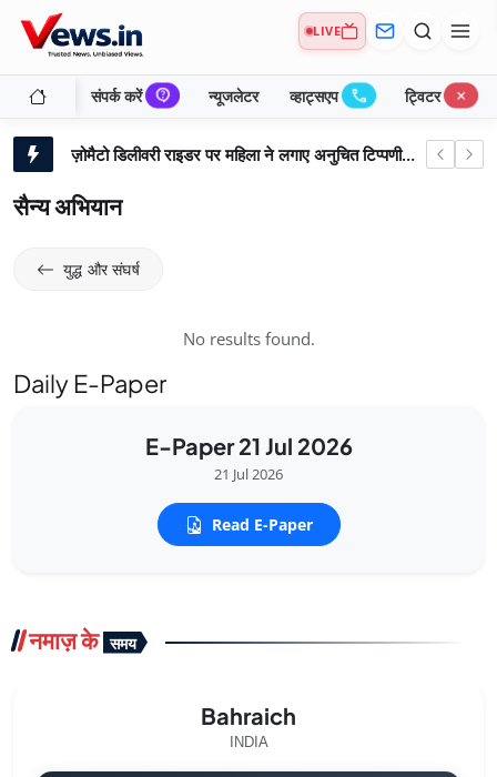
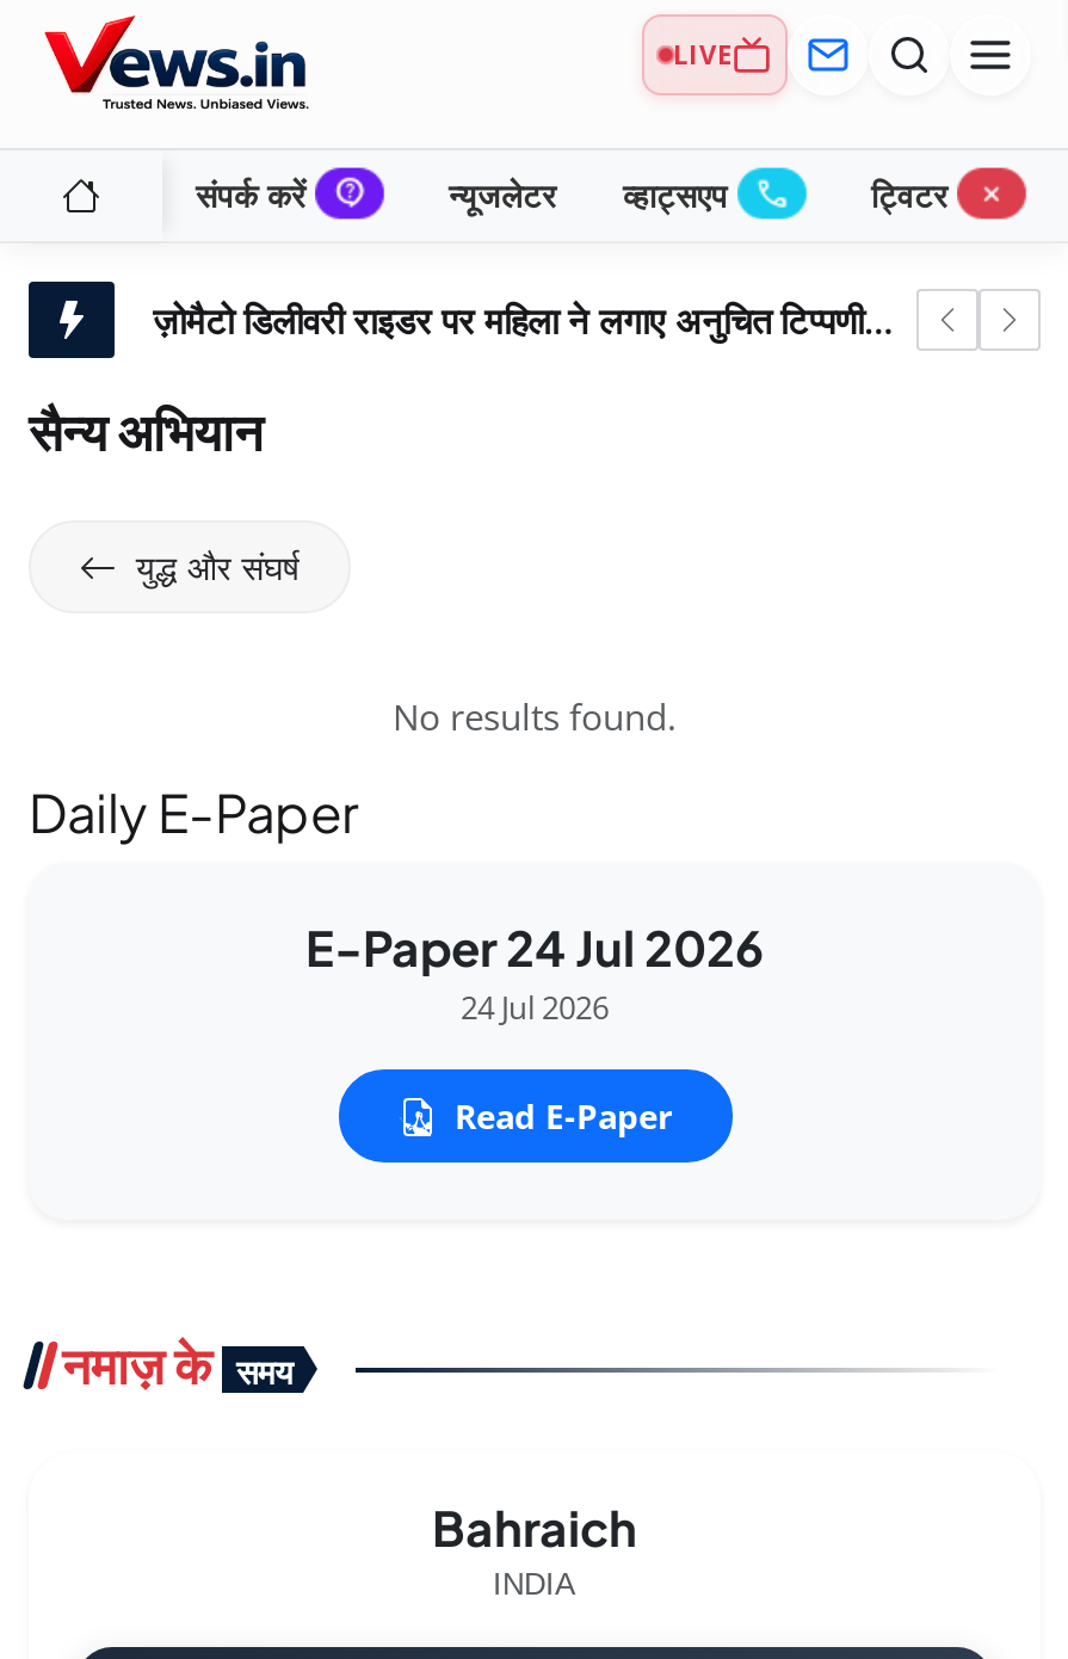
- E-Paper 21 Jul 2026
+ E-Paper 24 Jul 2026

- 21 Jul 2026
+ 24 Jul 2026
